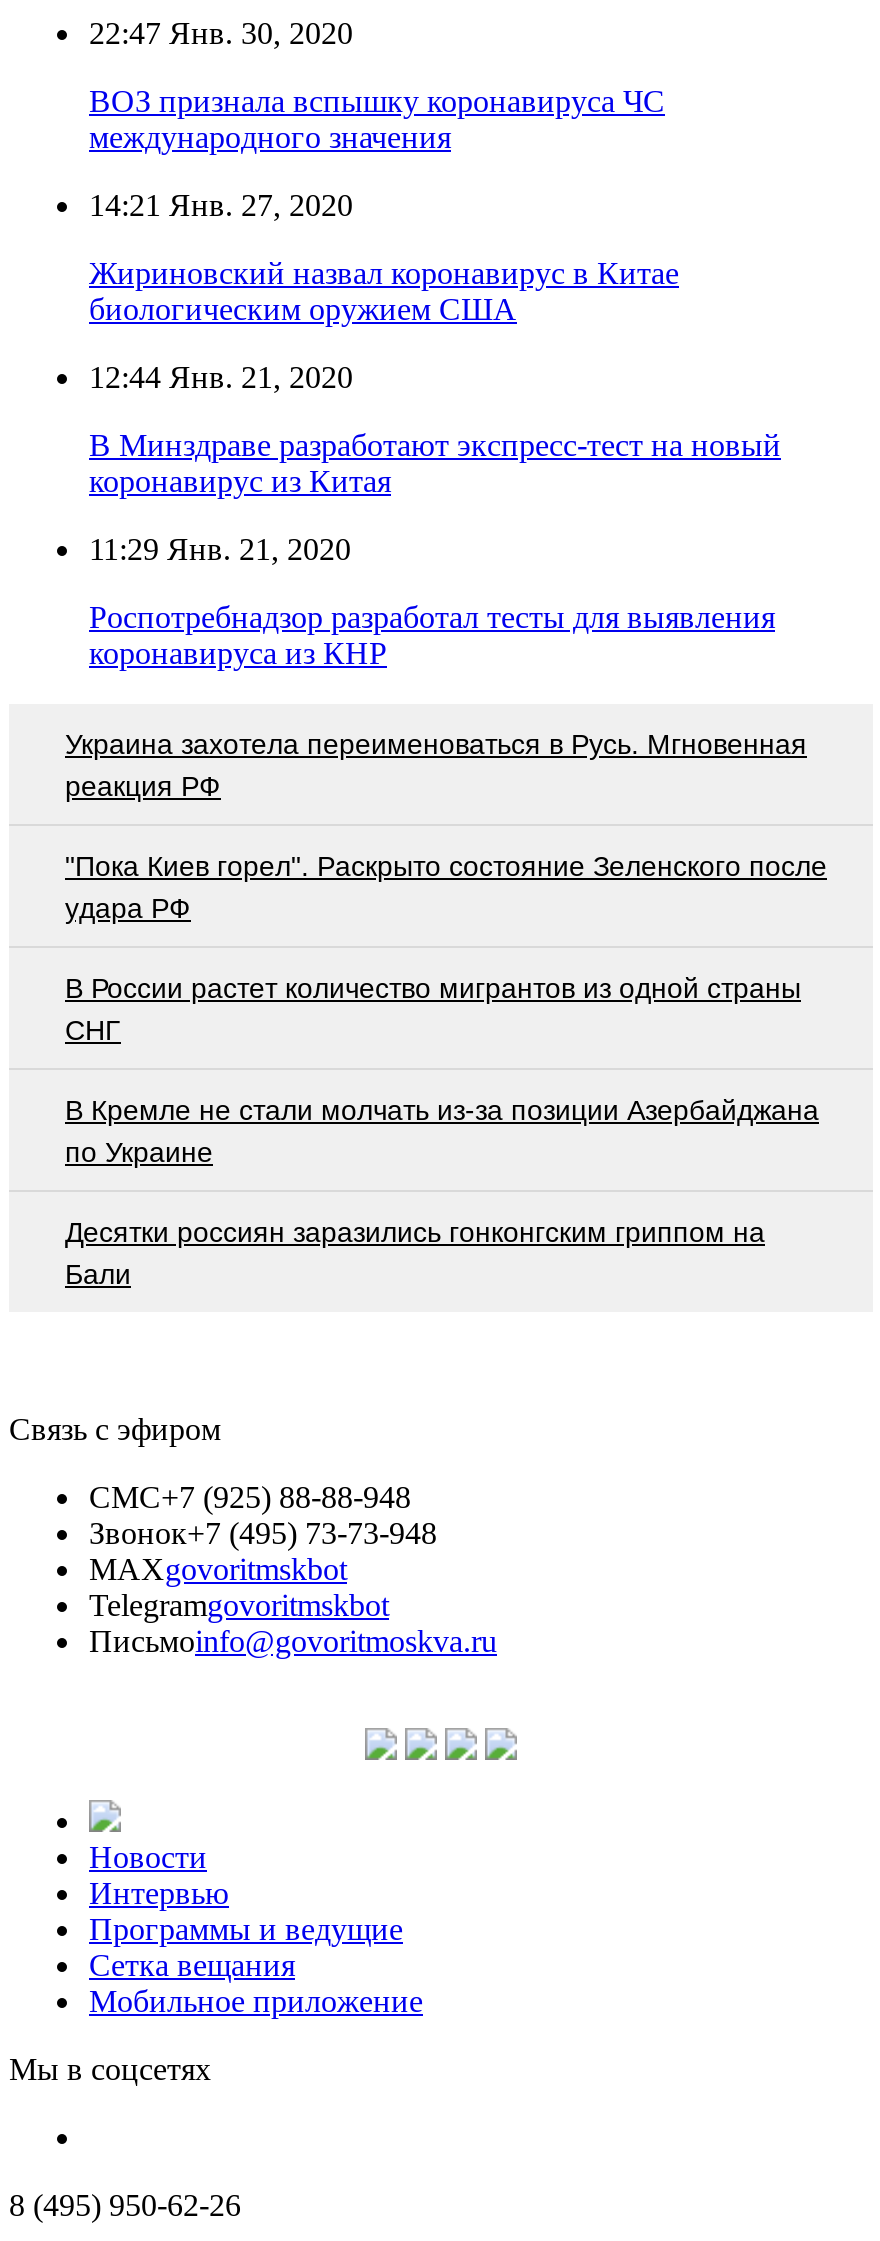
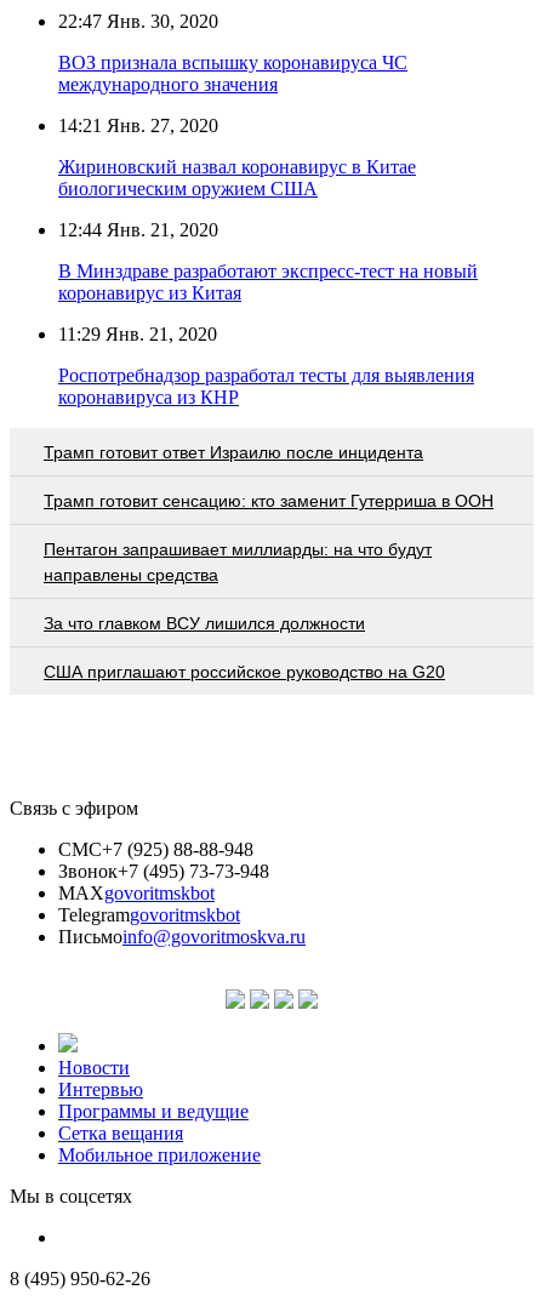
- Украина захотела переименоваться в Русь. Мгновенная
- реакция РФ
+ Трамп готовит ответ Израилю после инцидента

- "Пока Киев горел". Раскрыто состояние Зеленского после
- удара РФ
+ Трамп готовит сенсацию: кто заменит Гутерриша в ООН

- В России растет количество мигрантов из одной страны
- СНГ
+ Пентагон запрашивает миллиарды: на что будут
+ направлены средства

- В Кремле не стали молчать из-за позиции Азербайджана
- по Украине
+ За что главком ВСУ лишился должности

- Десятки россиян заразились гонконгским гриппом на
- Бали
+ США приглашают российское руководство на G20
